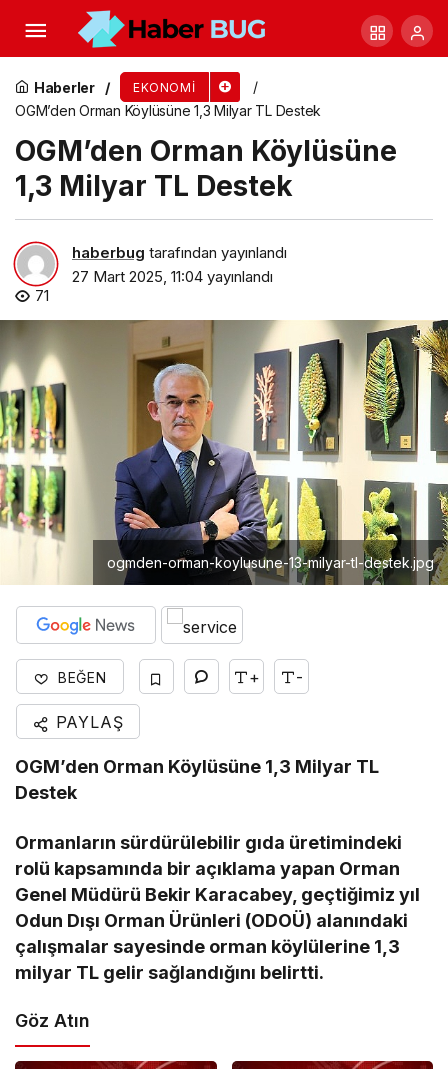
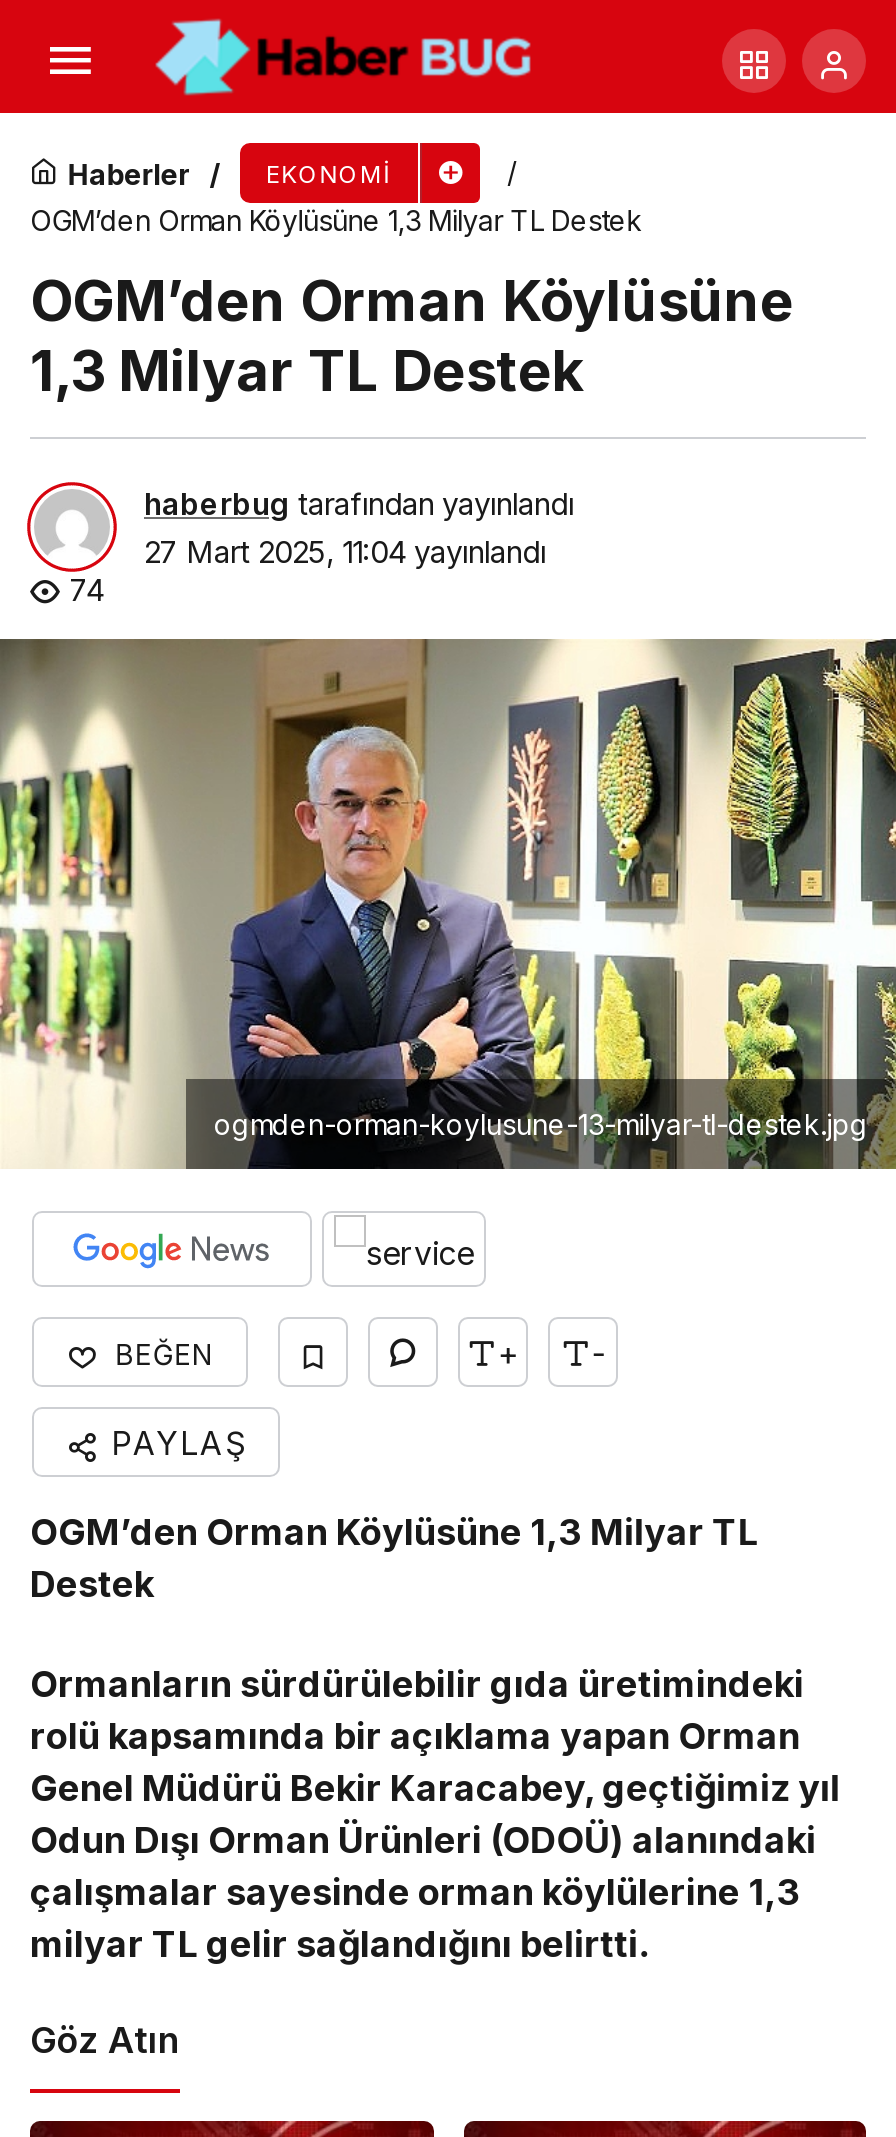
- 71
+ 74
